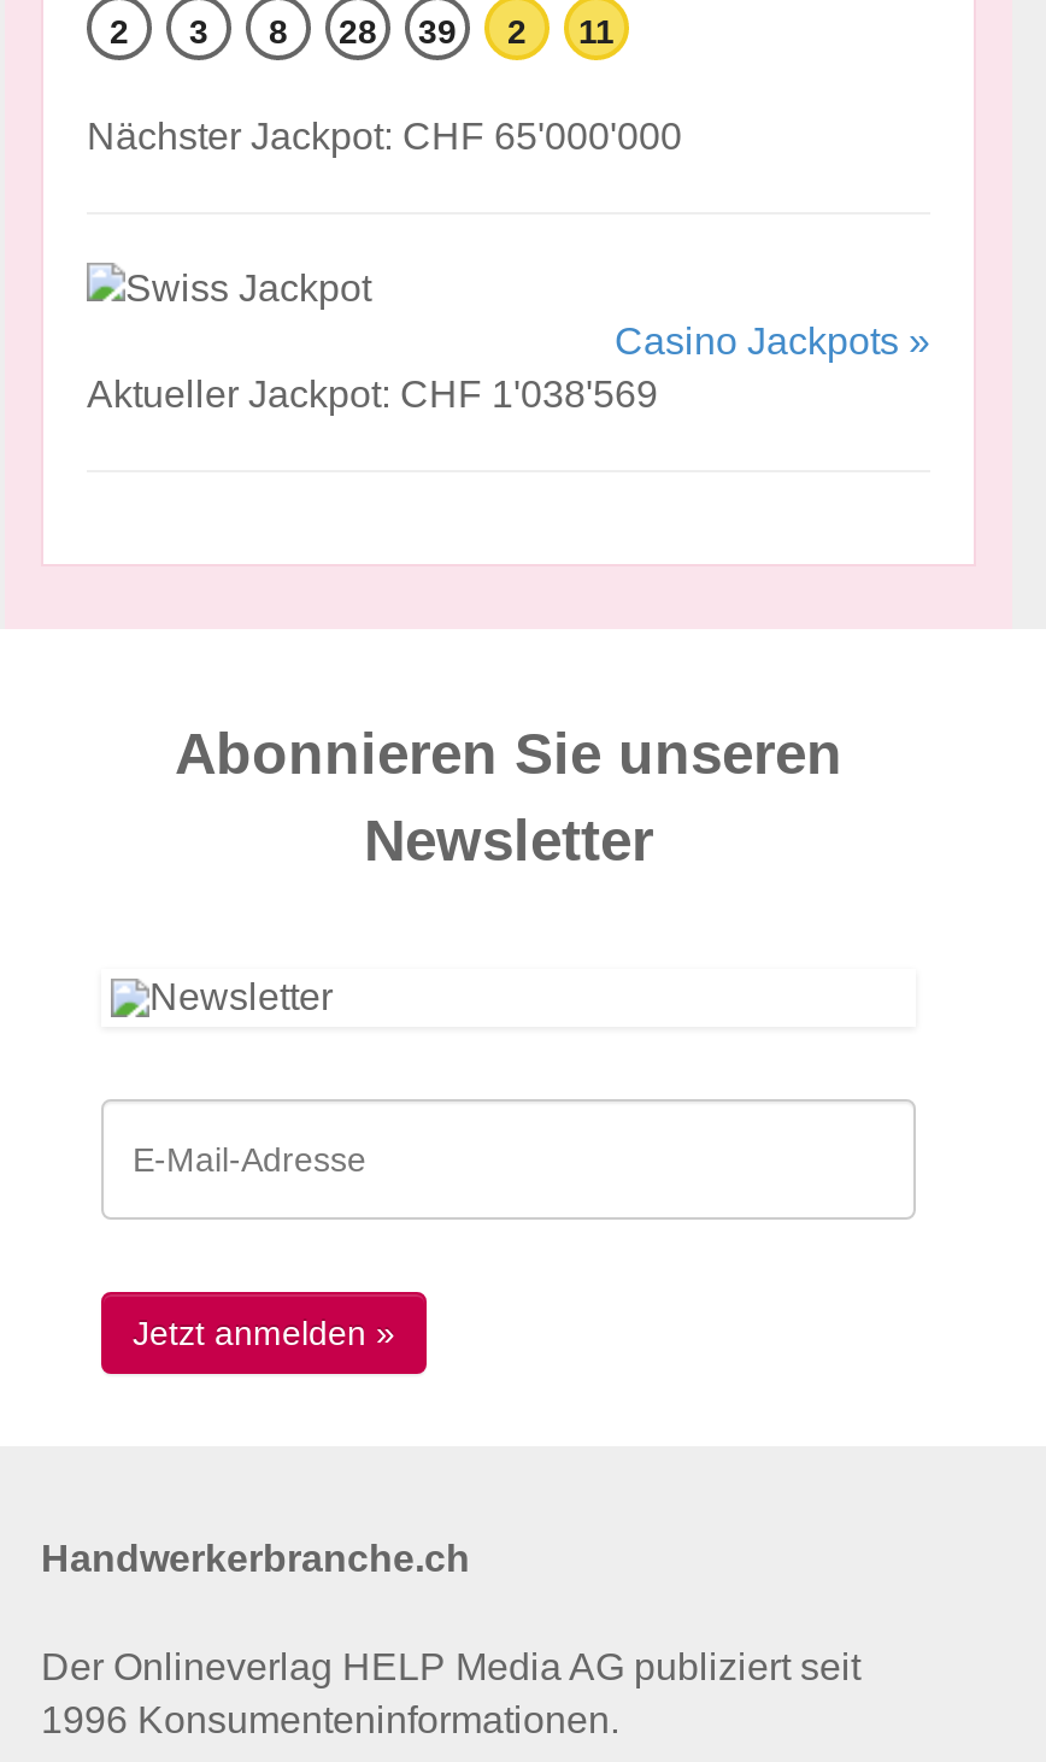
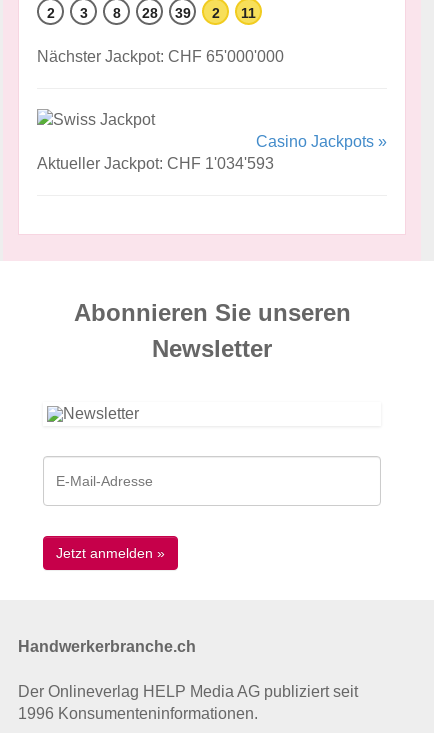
- Aktueller Jackpot: CHF 1'038'569
+ Aktueller Jackpot: CHF 1'034'593
